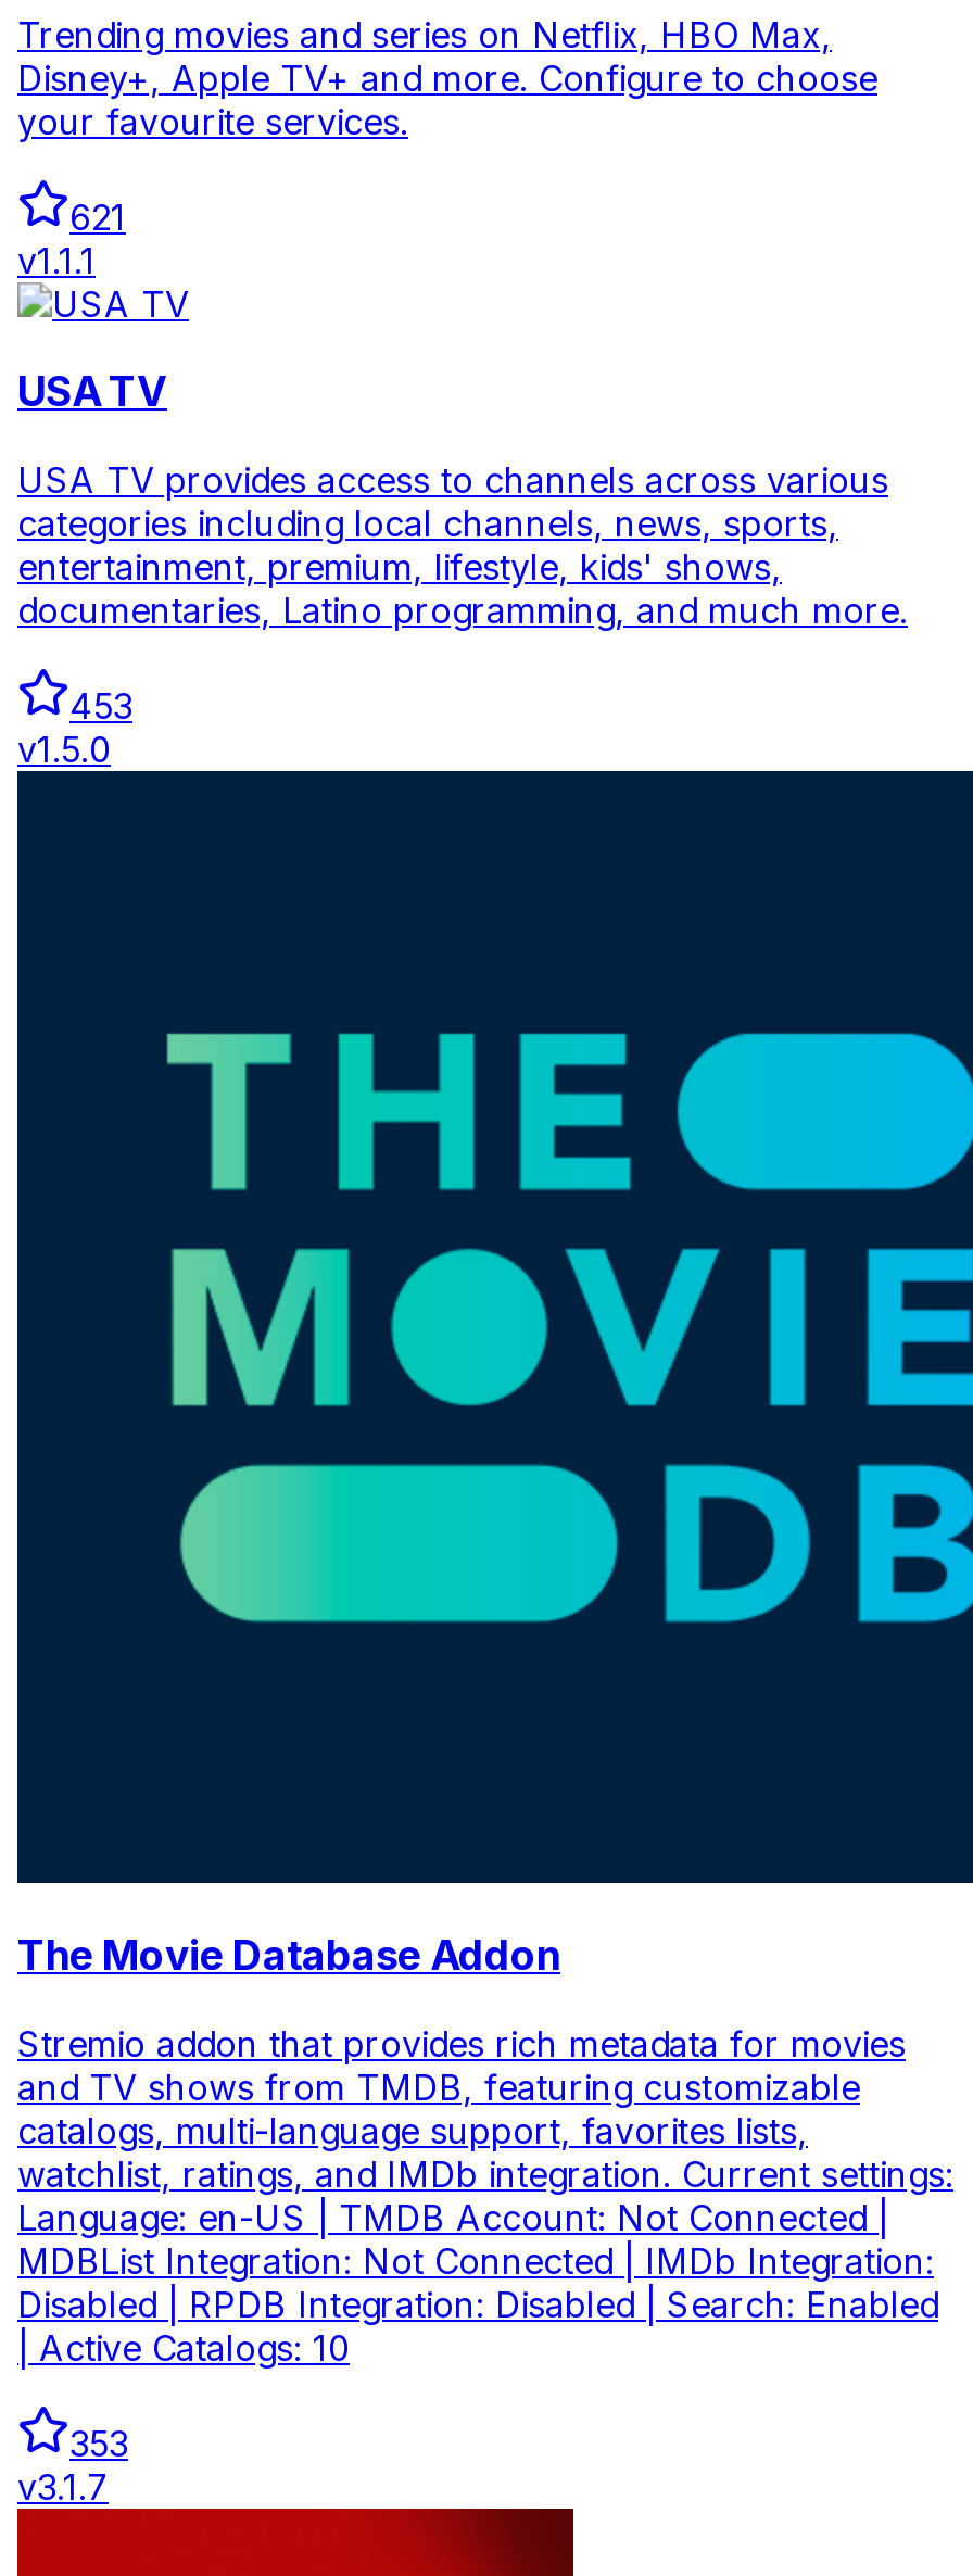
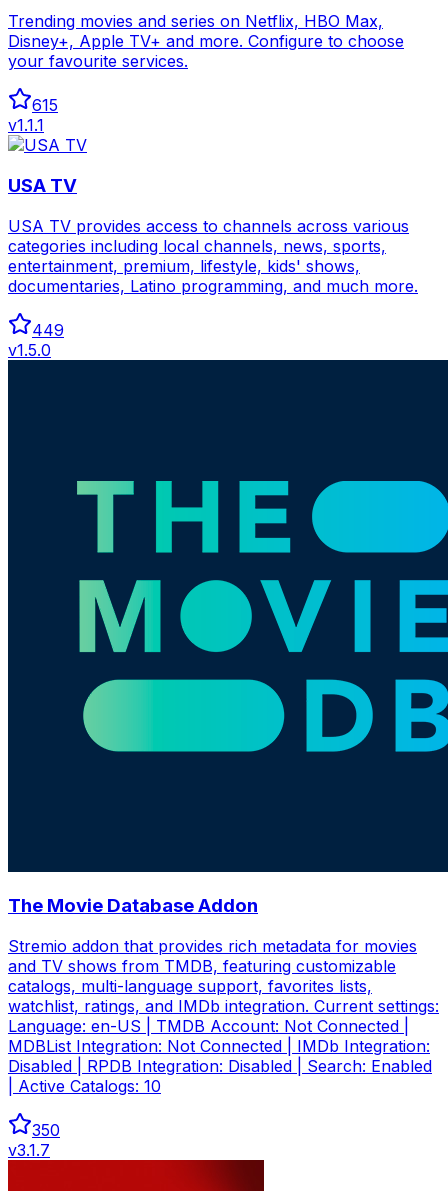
- 621
+ 615

- 453
+ 449

- 353
+ 350
